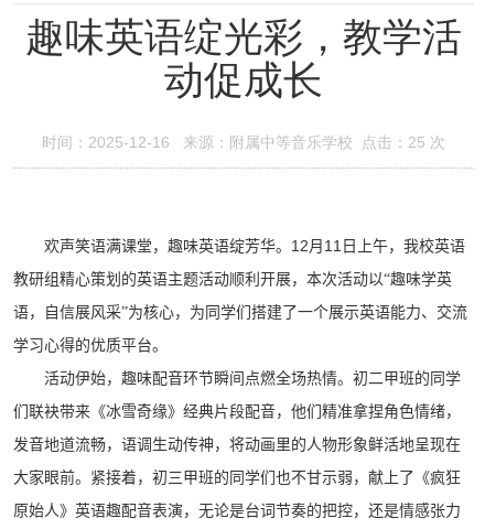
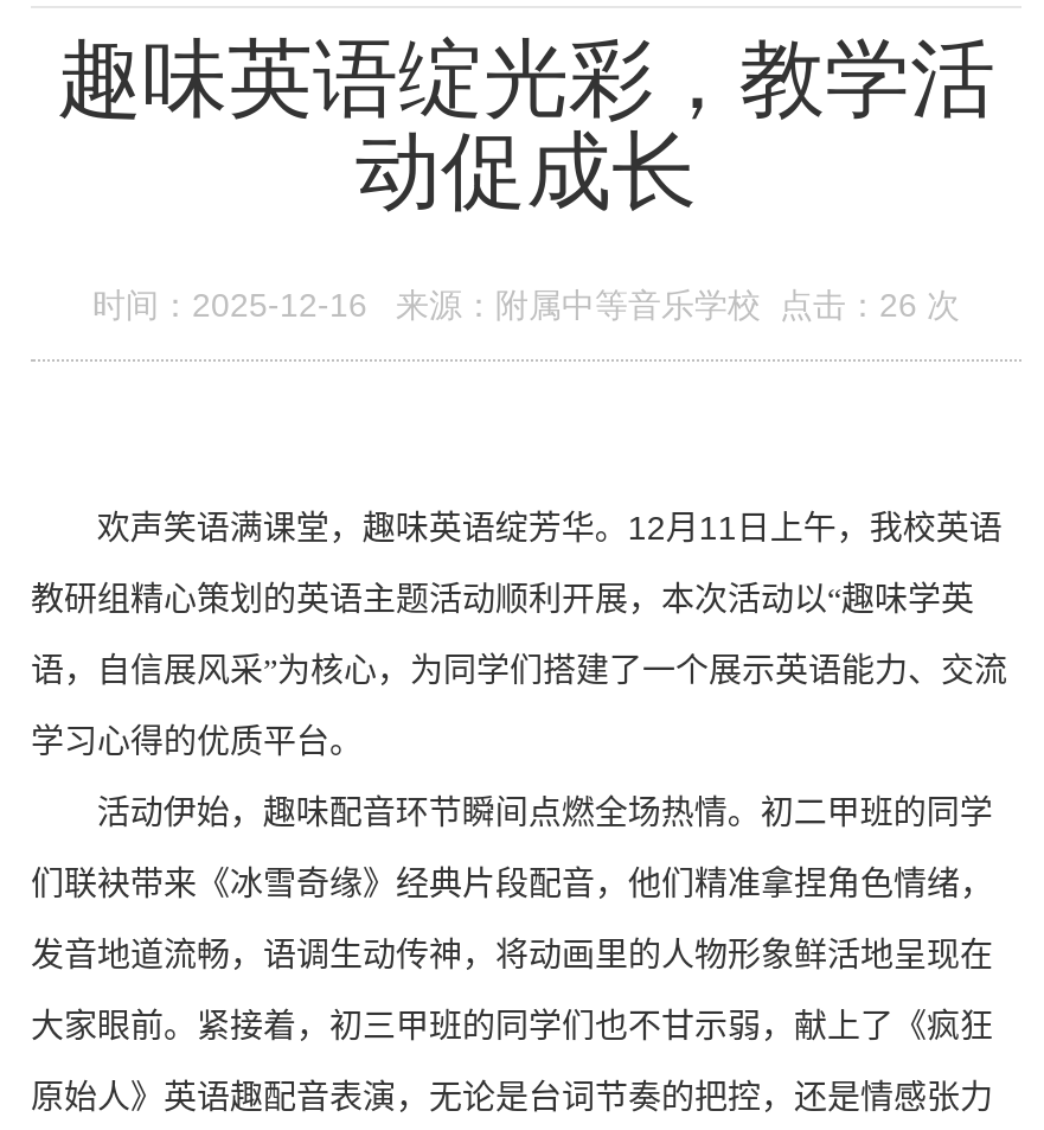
- 时间：2025-12-16 来源：附属中等音乐学校 点击：25次
+ 时间：2025-12-16 来源：附属中等音乐学校 点击：26次
